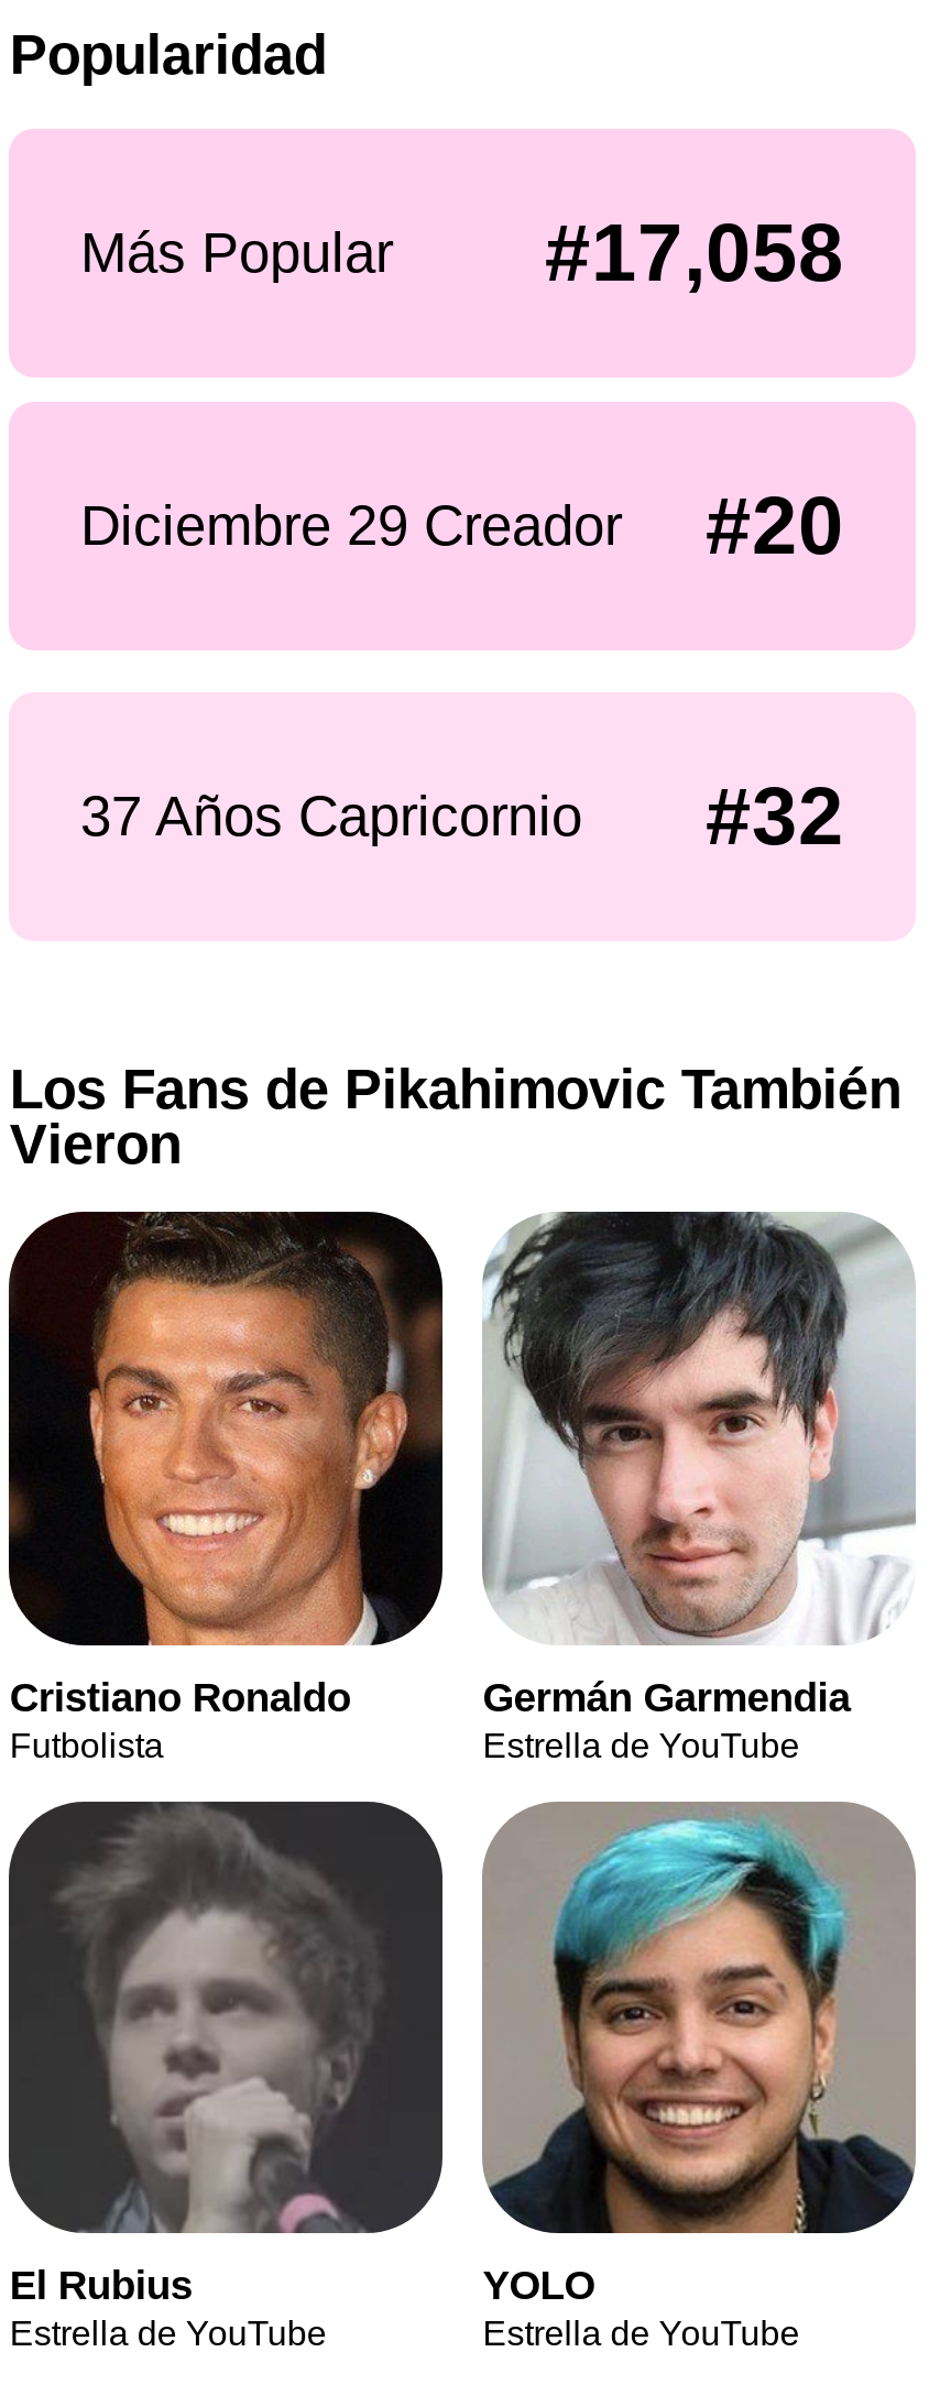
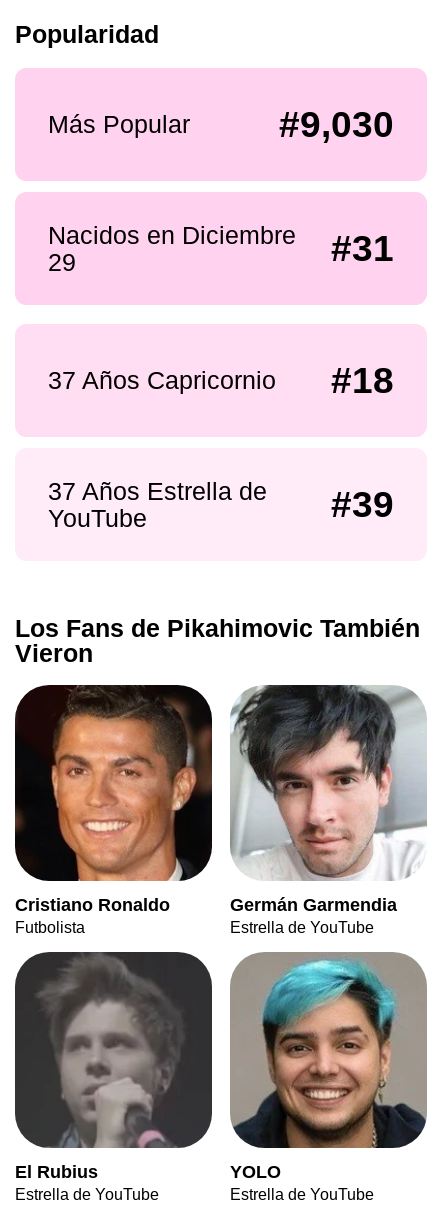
- #17,058
+ #9,030

- Diciembre 29 Creador
- #20
+ Nacidos en Diciembre
+ 29
+ #31

- #32
+ #18
+ 37 Años Estrella de
+ YouTube
+ #39
